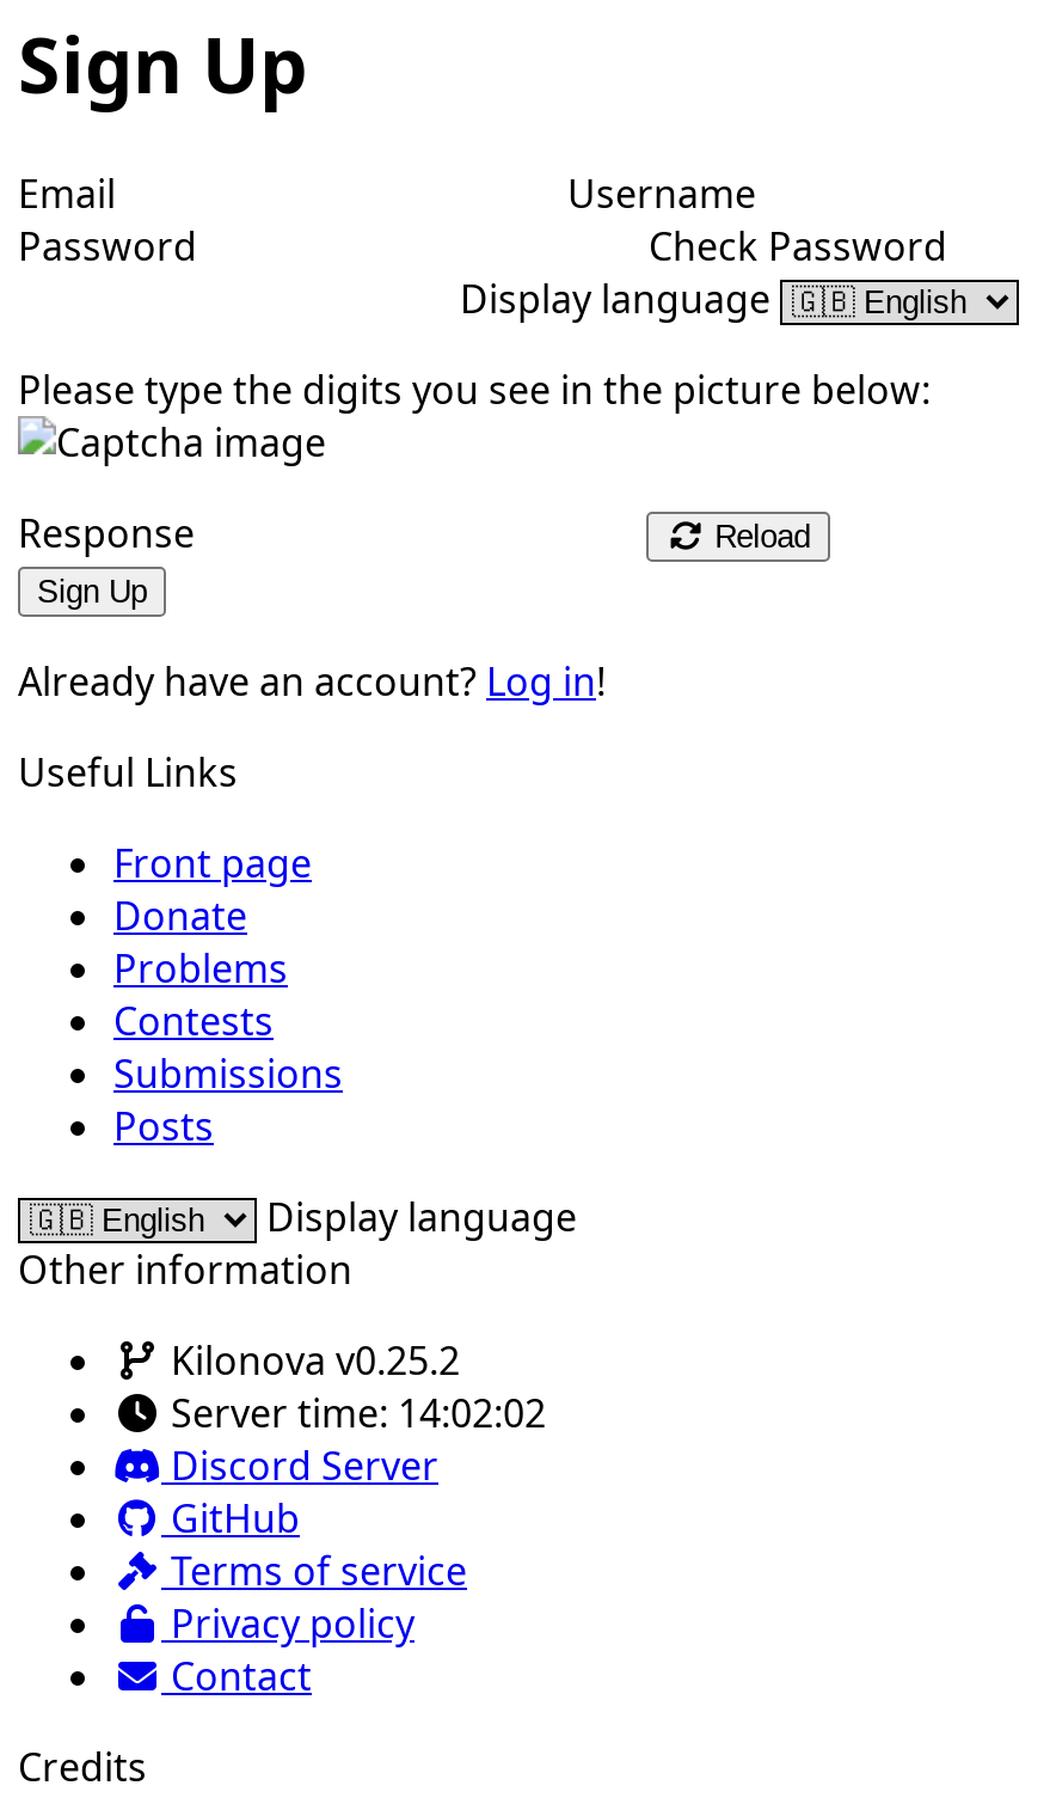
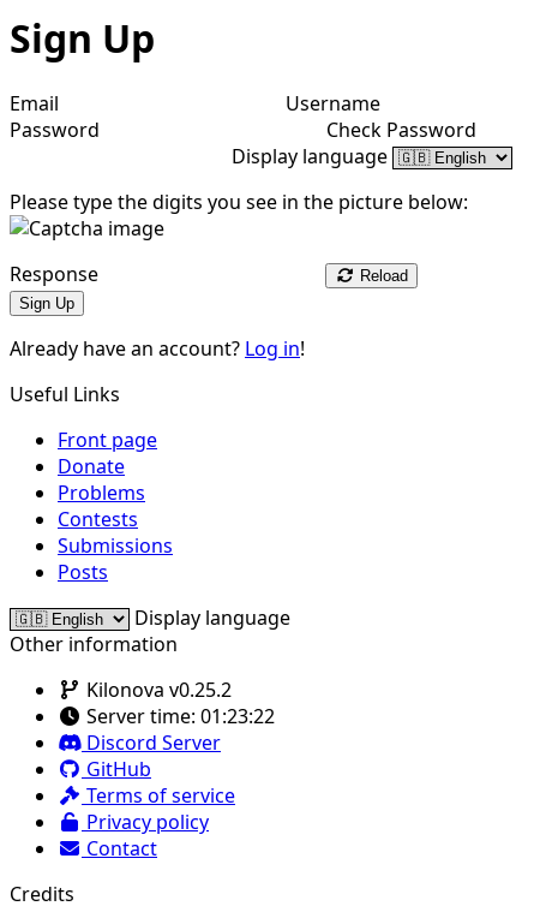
- Server time: 14:02:02
+ Server time: 01:23:22
